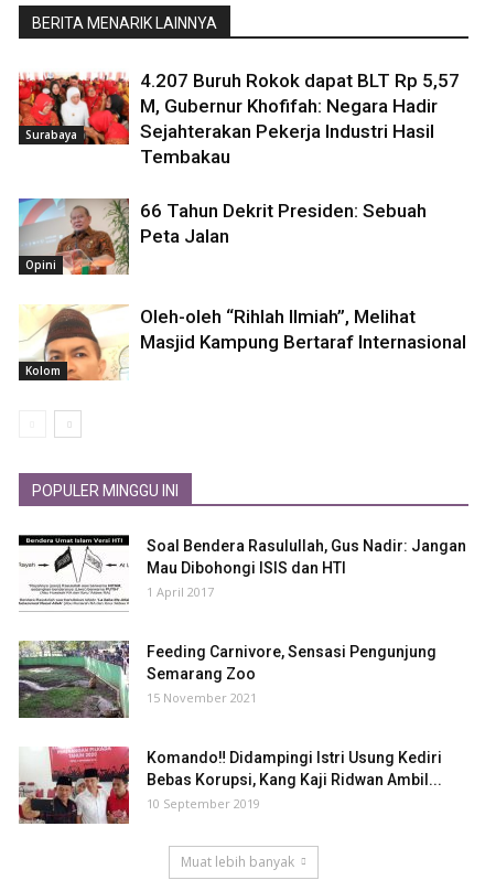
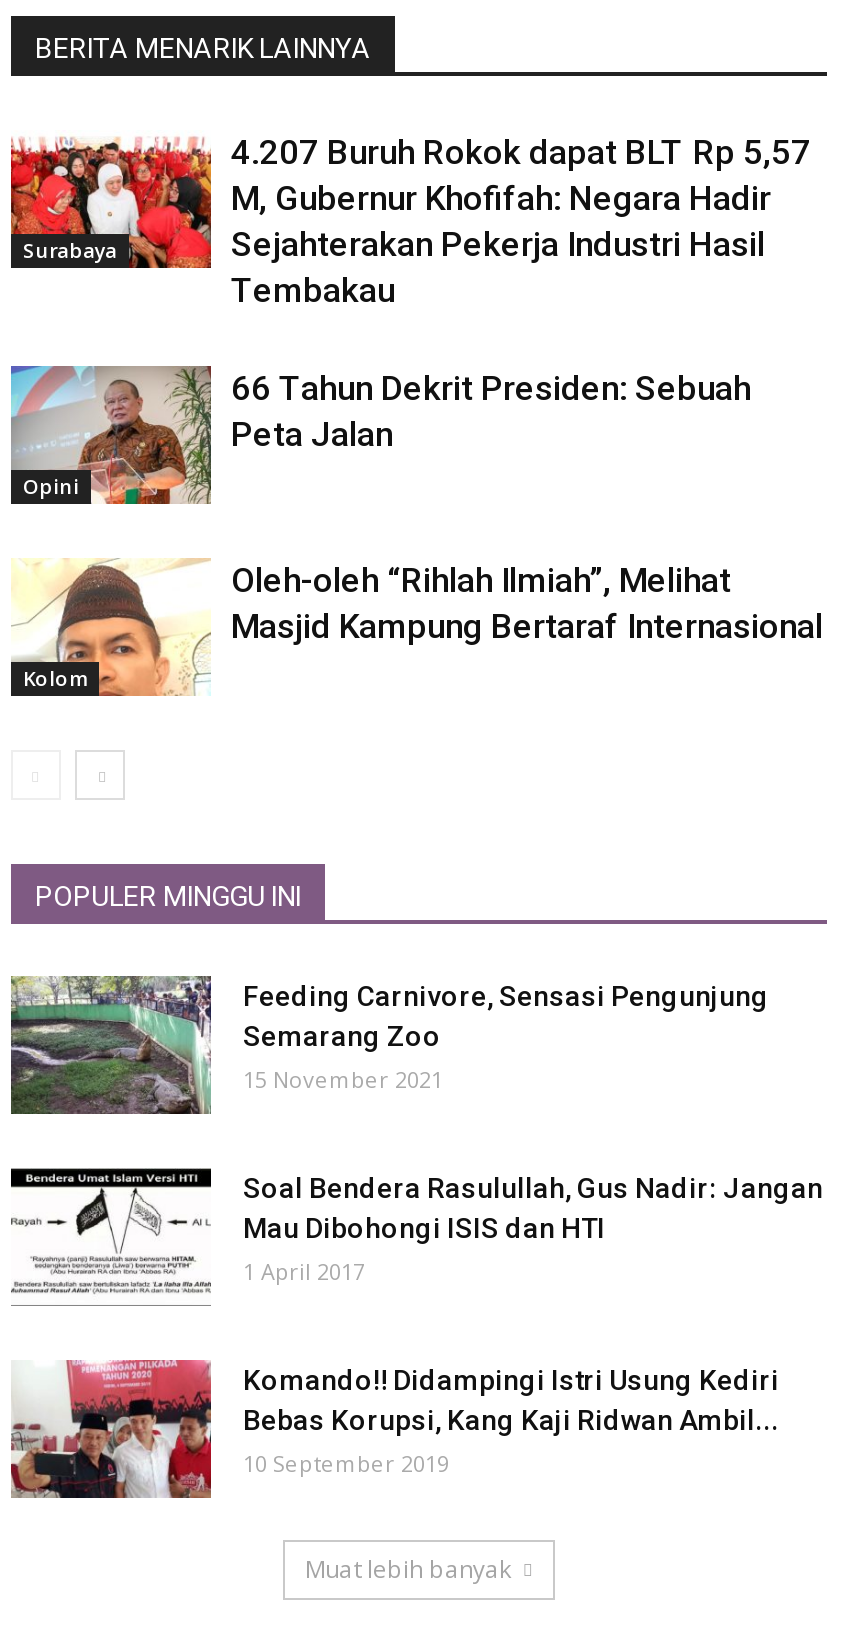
moved down: [image] | Soal Bendera Rasulullah, Gus Nadir: Jangan | Mau Dibohongi ISIS dan HTI | 1 April 2017

moved up: [image] | Feeding Carnivore, Sensasi Pengunjung | Semarang Zoo | 15 November 2021
